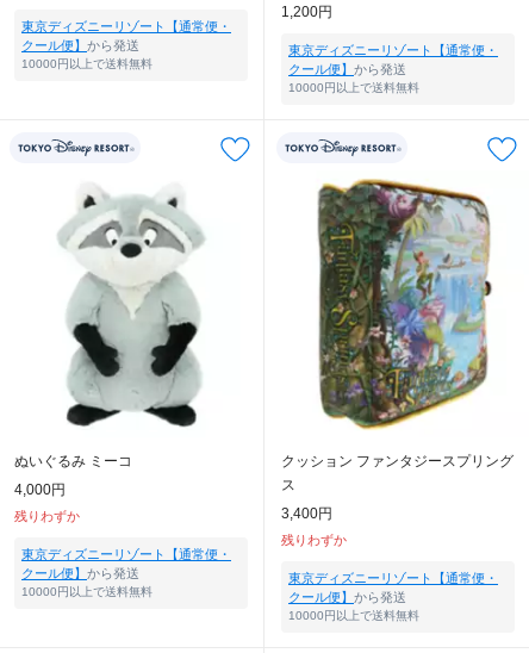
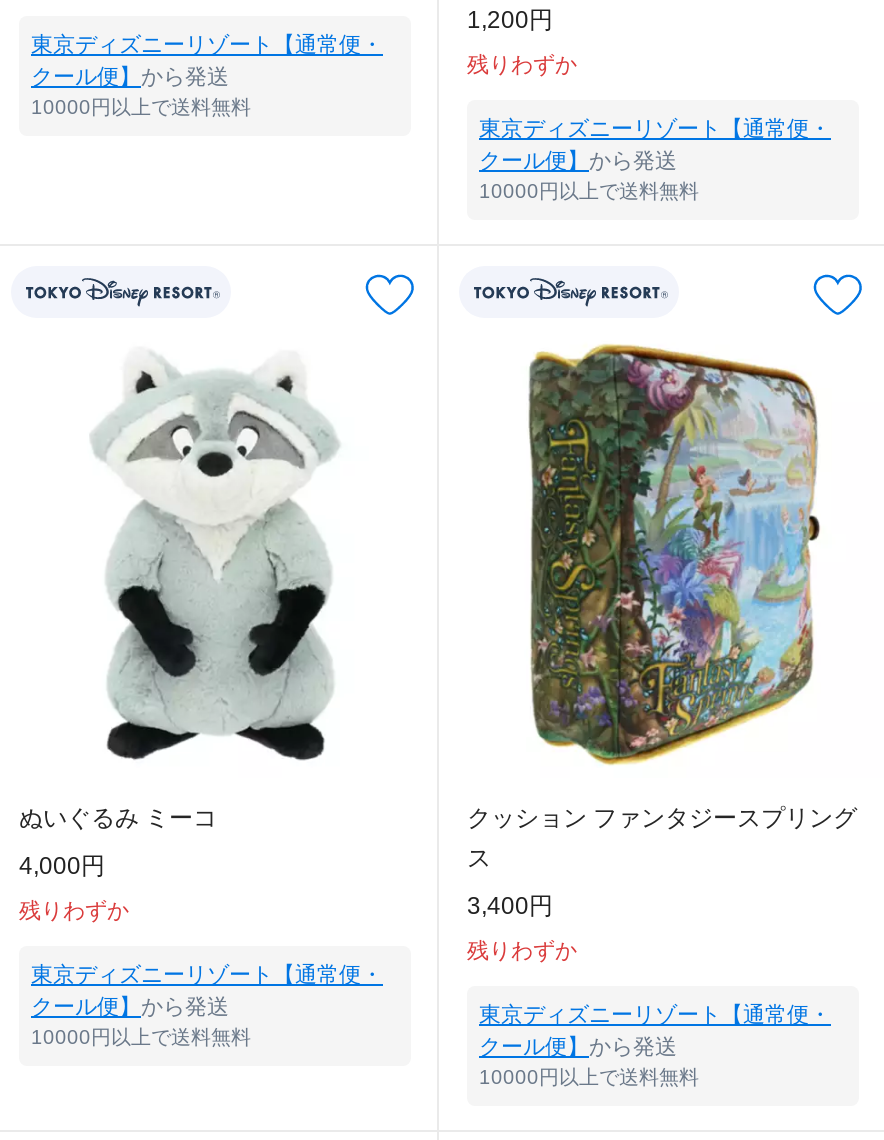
+ 残りわずか
